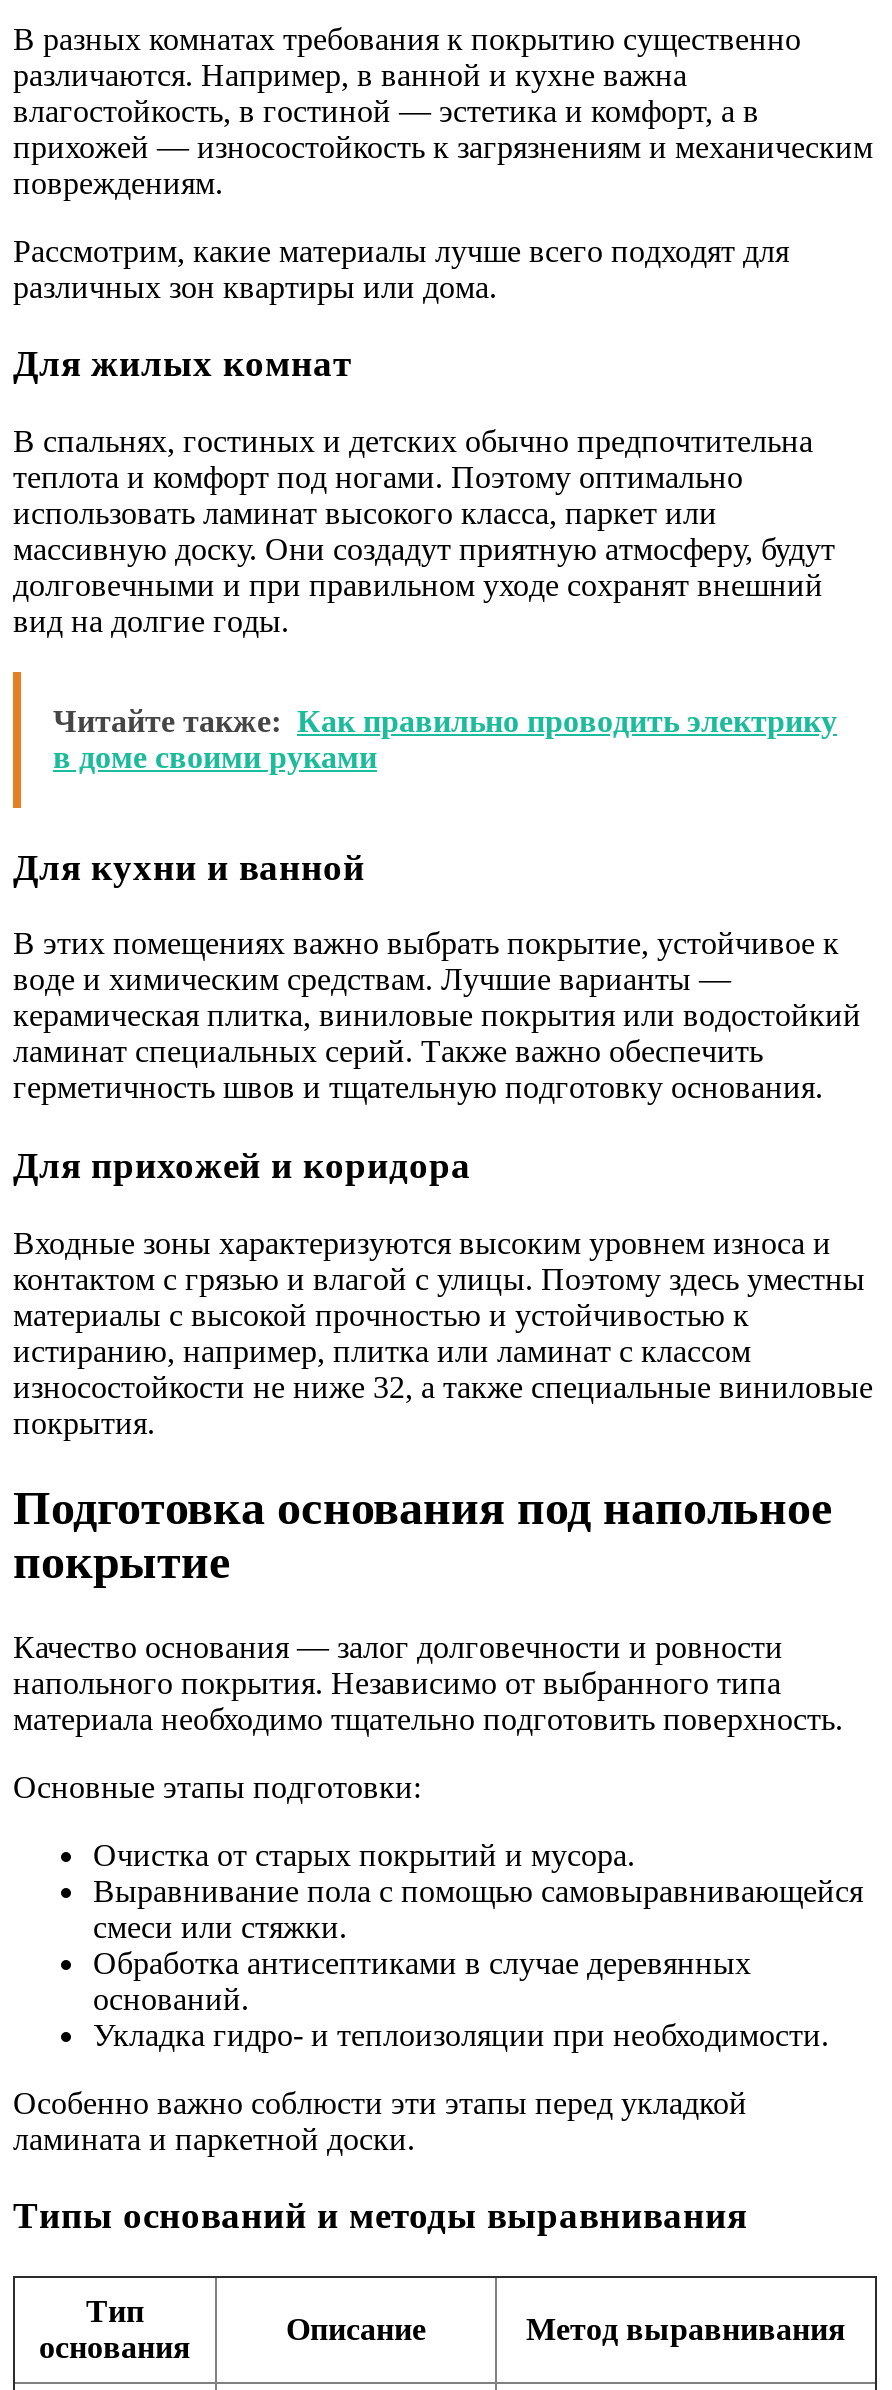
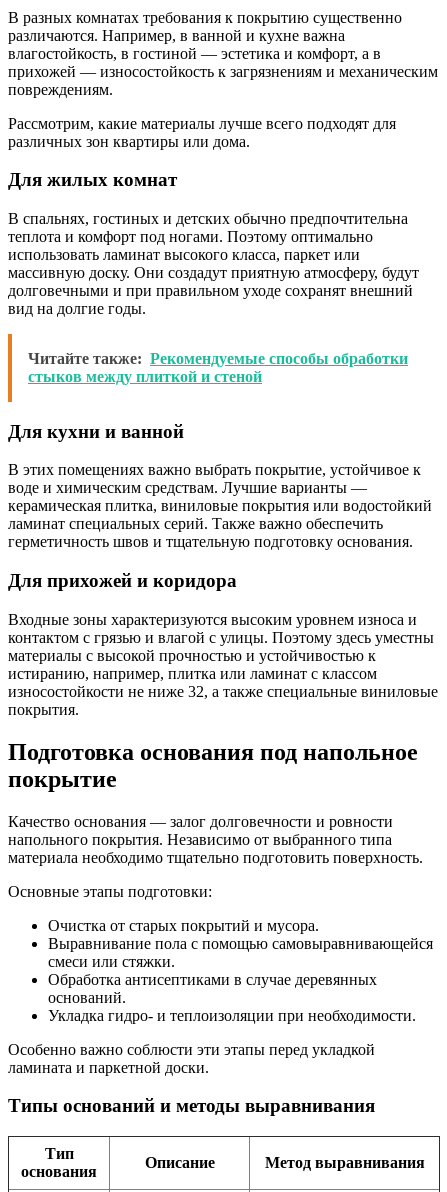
- Читайте также: Как правильно проводить электрику
- в доме своими руками
+ Читайте также: Рекомендуемые способы обработки
+ стыков между плиткой и стеной
